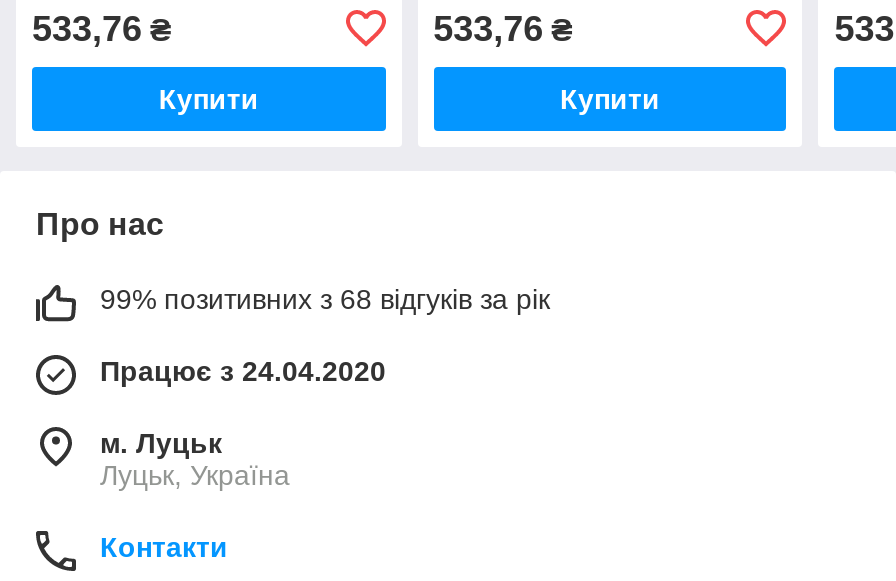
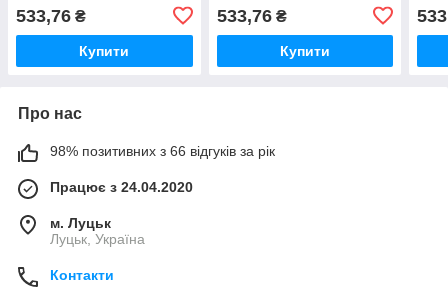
- 99% позитивних з 68 відгуків за рік
+ 98% позитивних з 66 відгуків за рік
